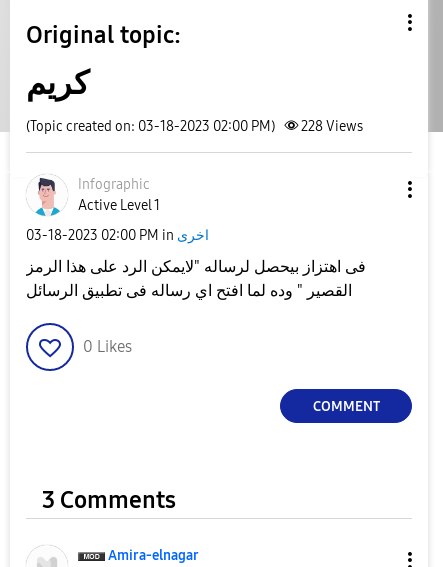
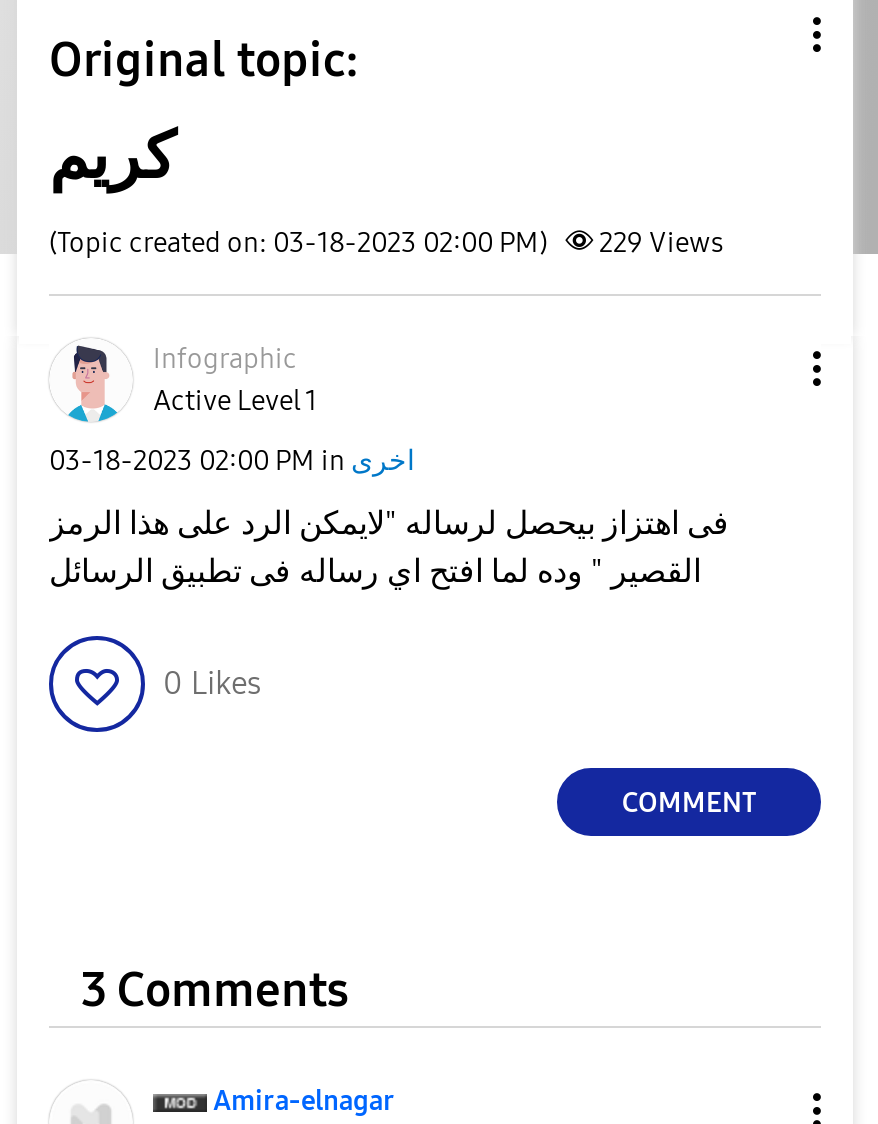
- (Topic created on: 03-18-2023 02:00 PM) 228 Views
+ (Topic created on: 03-18-2023 02:00 PM) 229 Views
